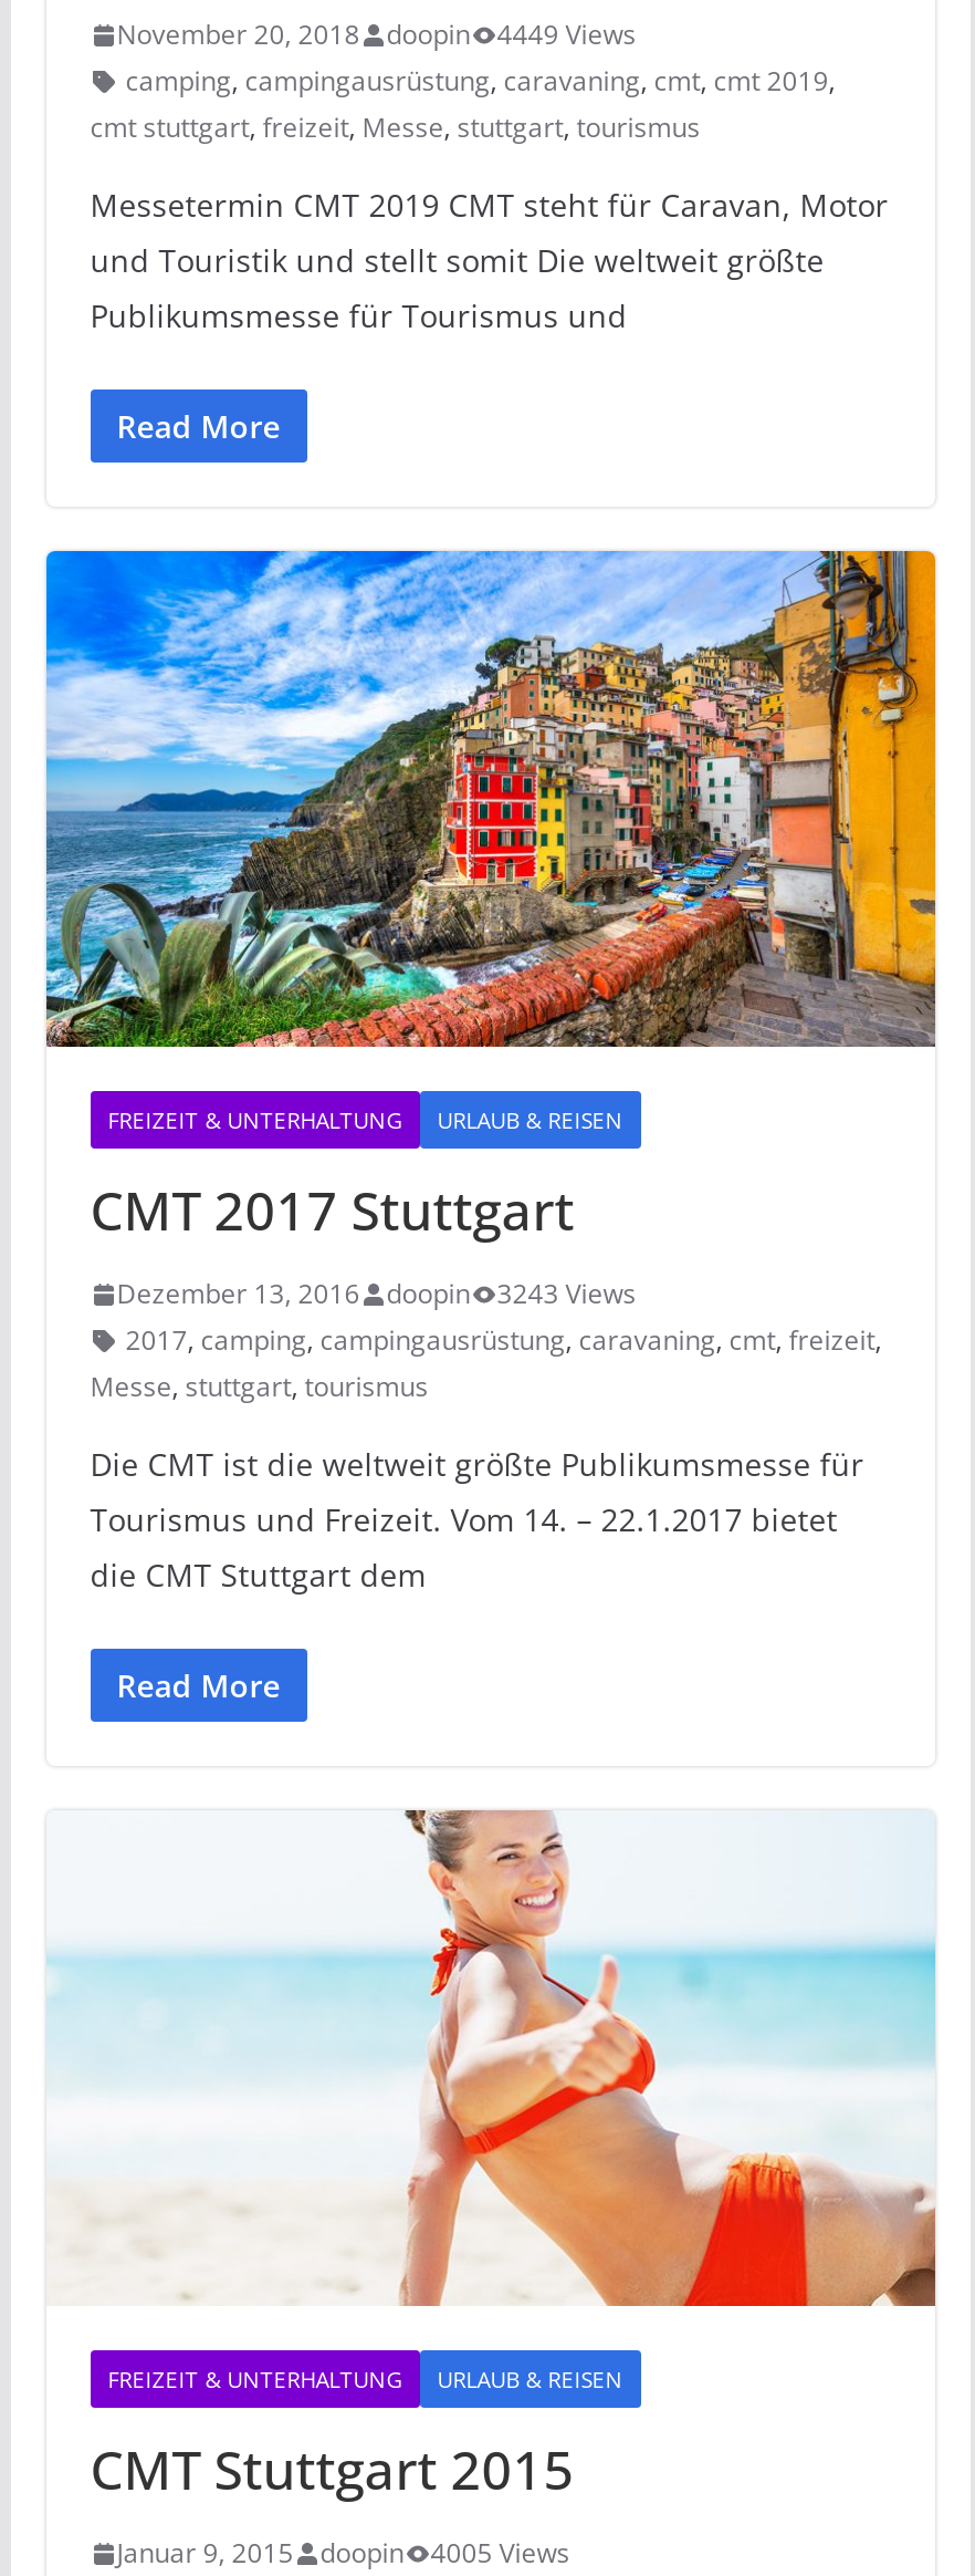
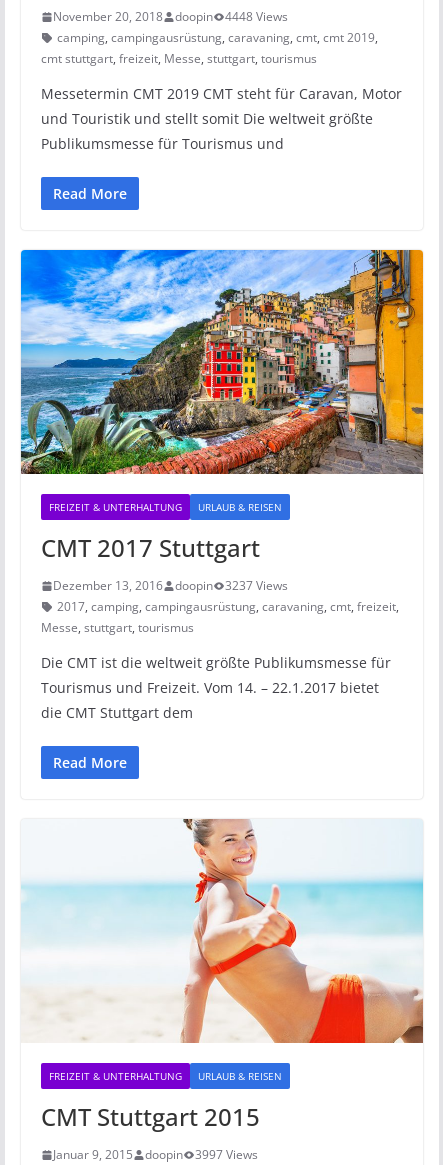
- November 20, 2018 doopin 4449 Views
+ November 20, 2018 doopin 4448 Views

- Dezember 13, 2016 doopin 3243 Views
+ Dezember 13, 2016 doopin 3237 Views

- Januar 9, 2015 doopin 4005 Views
+ Januar 9, 2015 doopin 3997 Views
